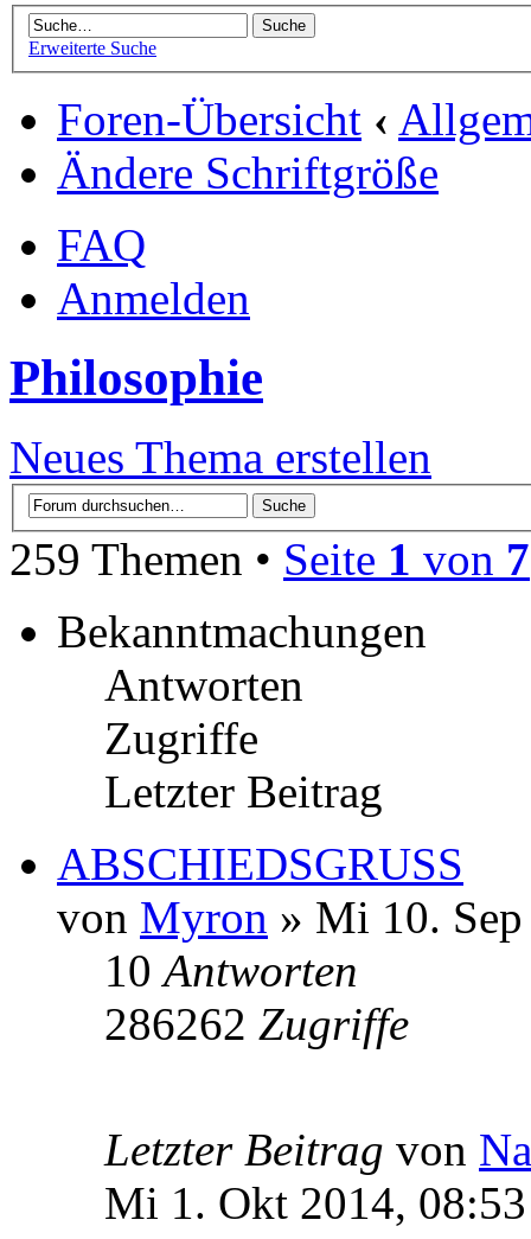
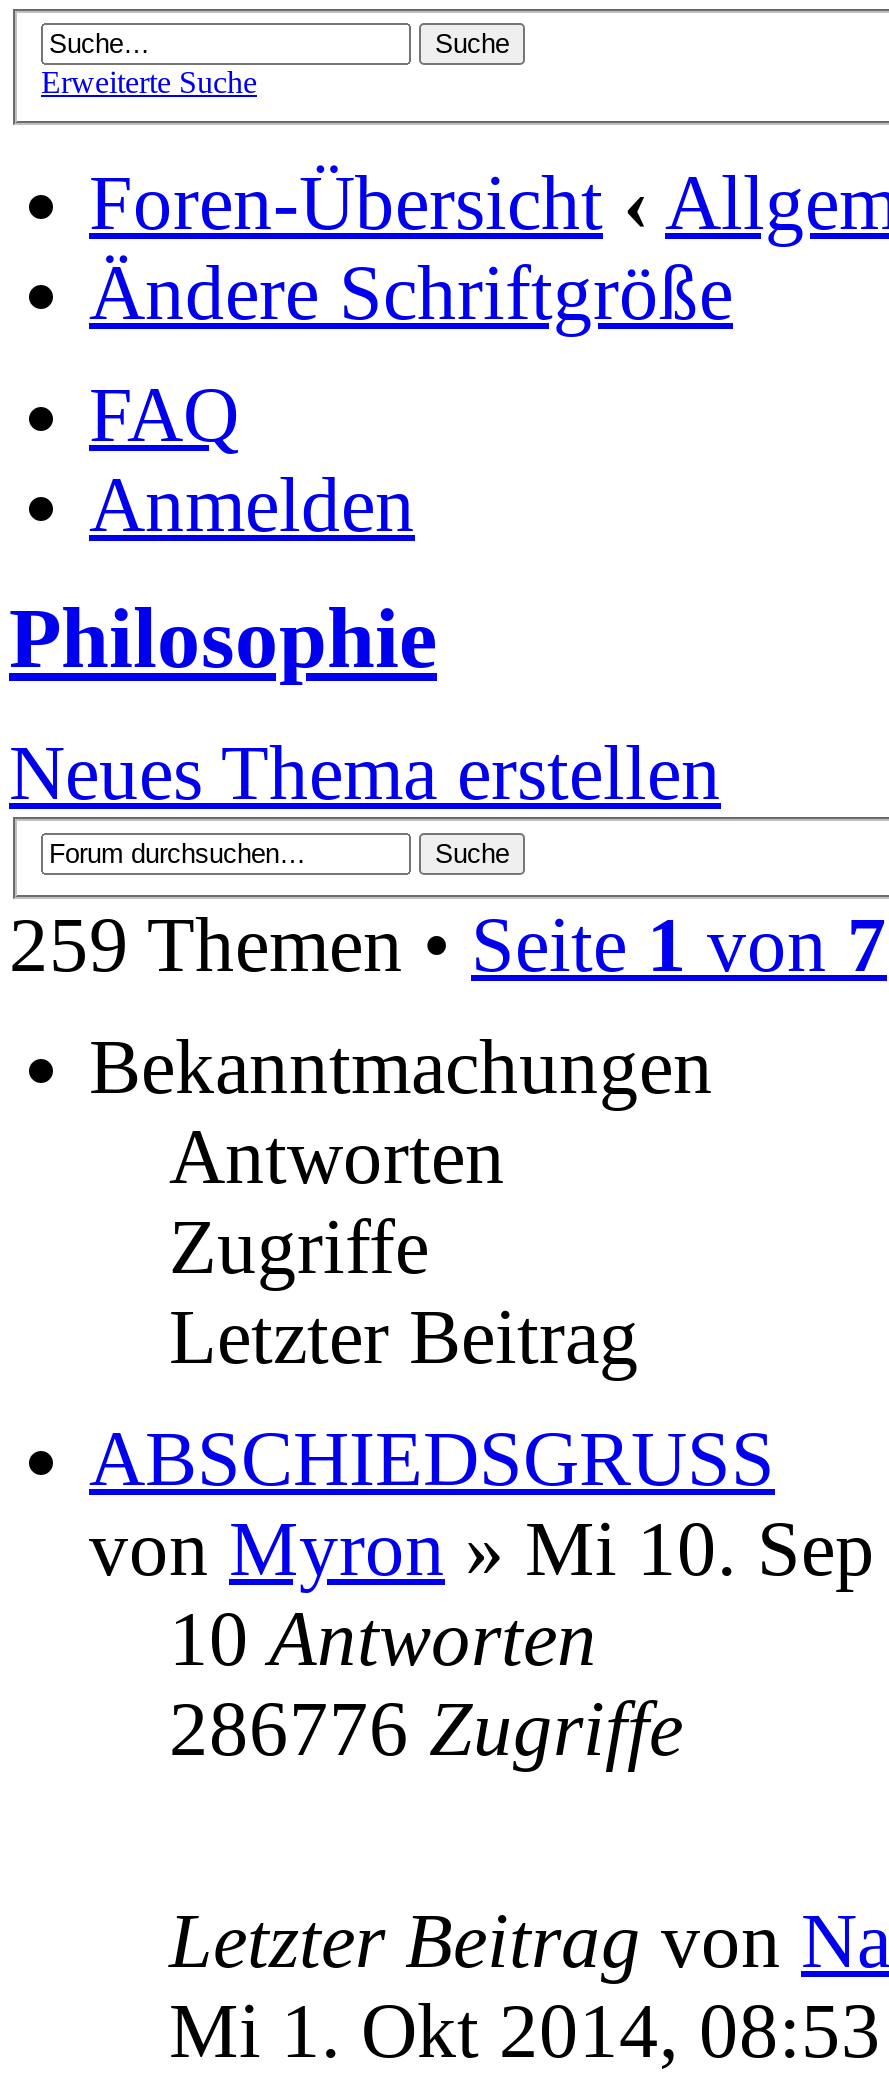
- 286262 Zugriffe
+ 286776 Zugriffe
